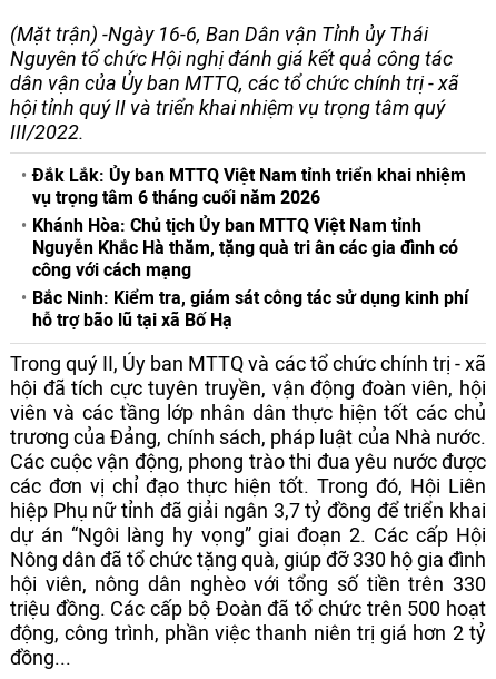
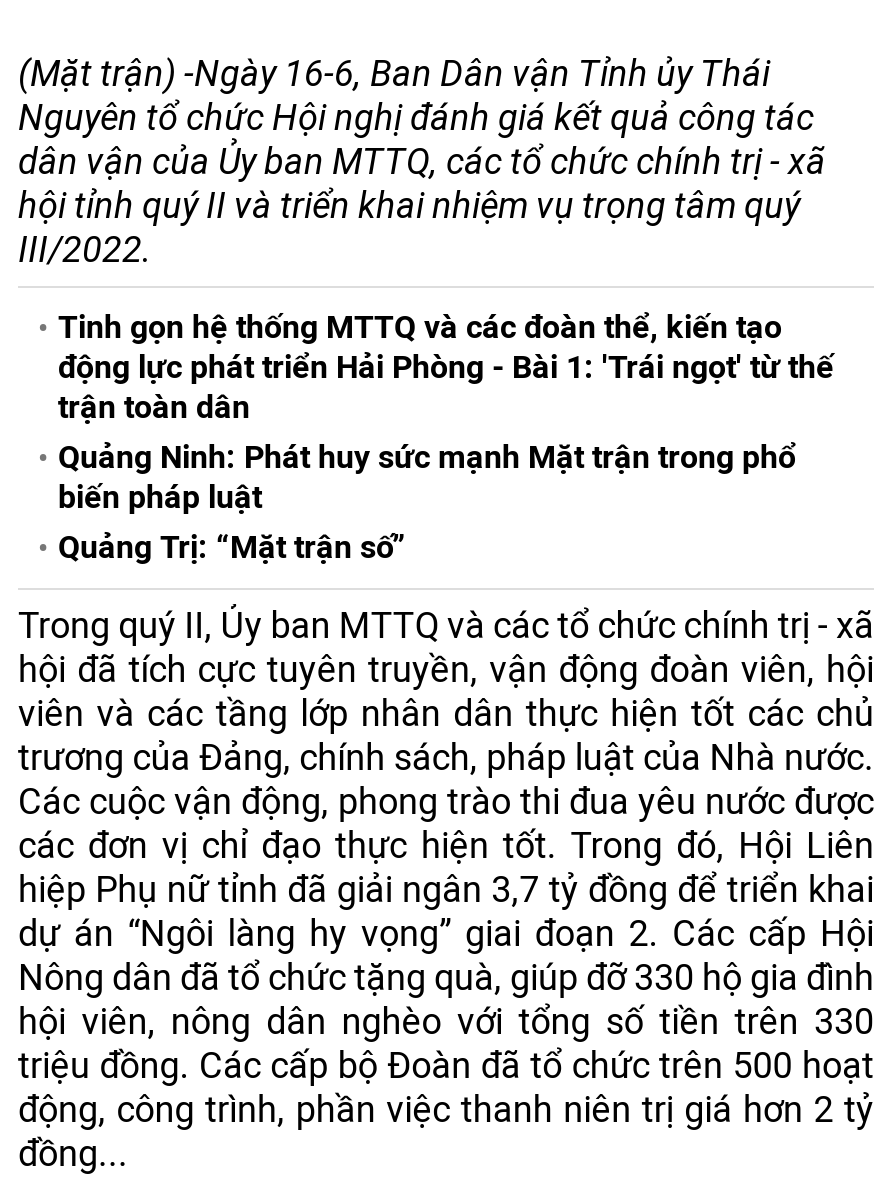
- Đắk Lắk: Ủy ban MTTQ Việt Nam tỉnh triển khai nhiệm
- vụ trọng tâm 6 tháng cuối năm 2026
- Khánh Hòa: Chủ tịch Ủy ban MTTQ Việt Nam tỉnh
- Nguyễn Khắc Hà thăm, tặng quà tri ân các gia đình có
- công với cách mạng
- Bắc Ninh: Kiểm tra, giám sát công tác sử dụng kinh phí
- hỗ trợ bão lũ tại xã Bố Hạ
+ Tinh gọn hệ thống MTTQ và các đoàn thể, kiến tạo
+ động lực phát triển Hải Phòng - Bài 1: 'Trái ngọt' từ thế
+ trận toàn dân
+ Quảng Ninh: Phát huy sức mạnh Mặt trận trong phổ
+ biến pháp luật
+ Quảng Trị: “Mặt trận số”
